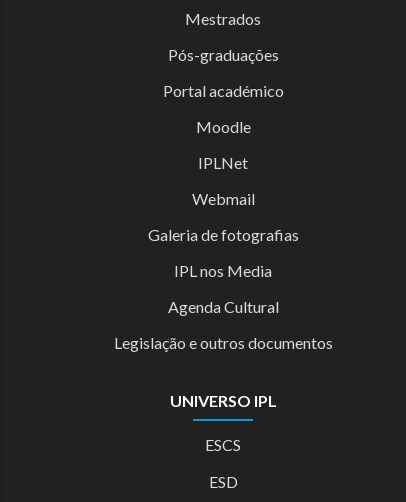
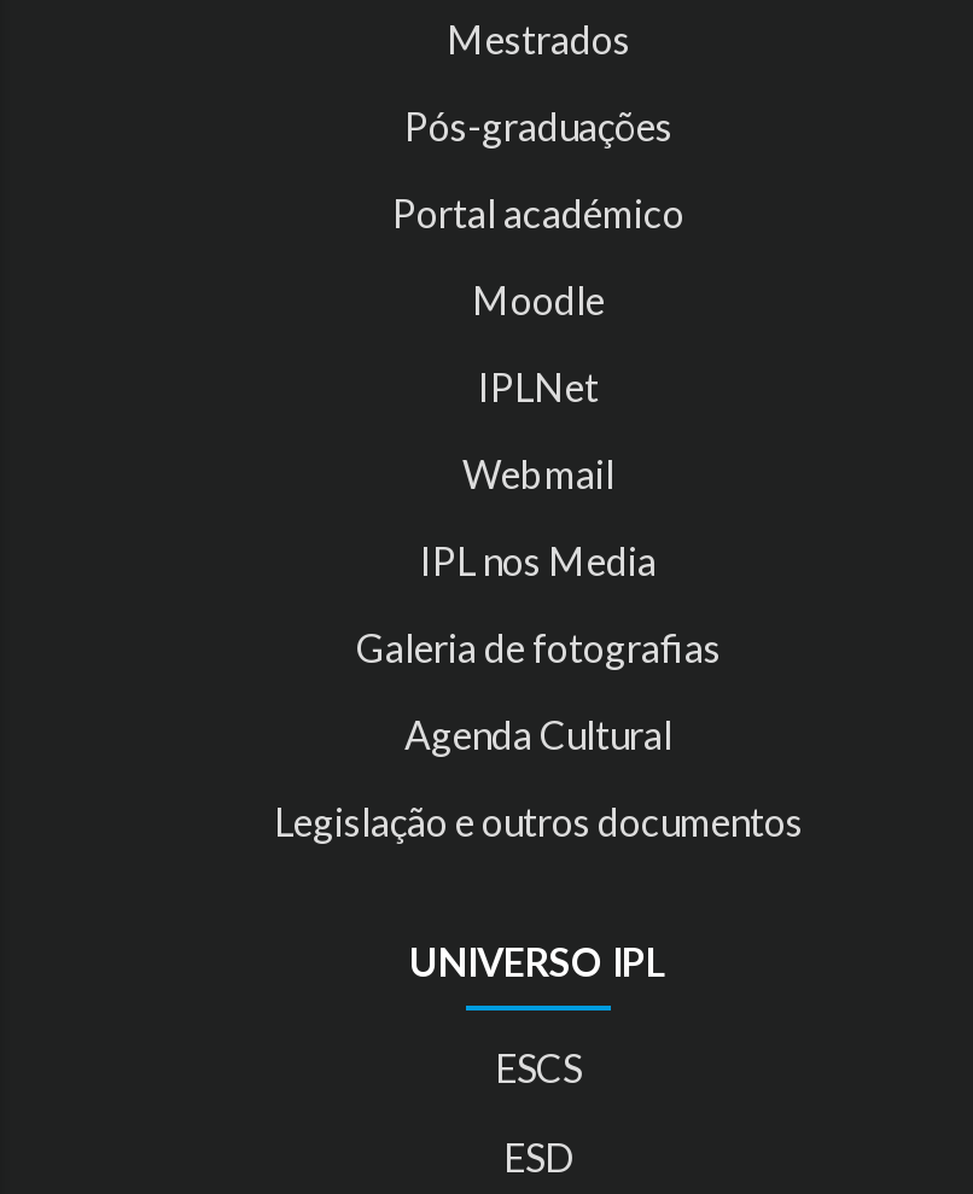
moved down: Galeria de fotografias

moved up: IPL nos Media
